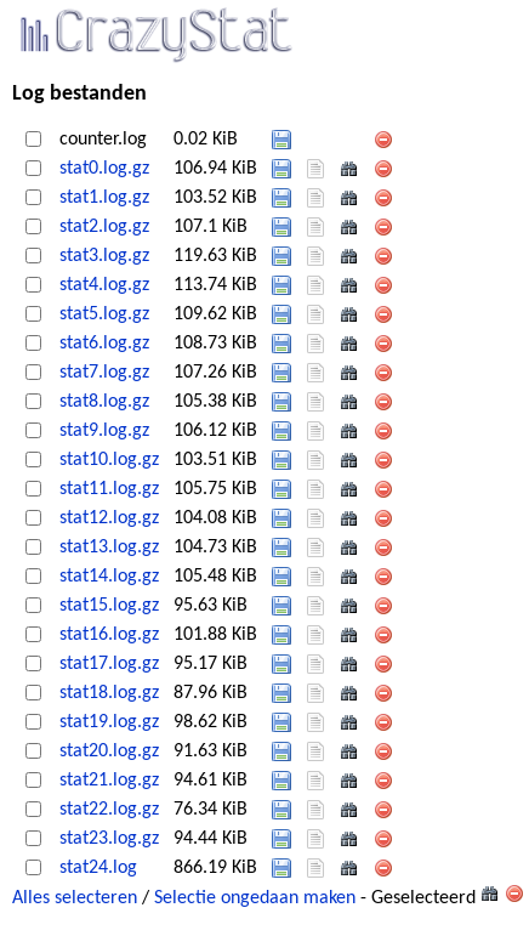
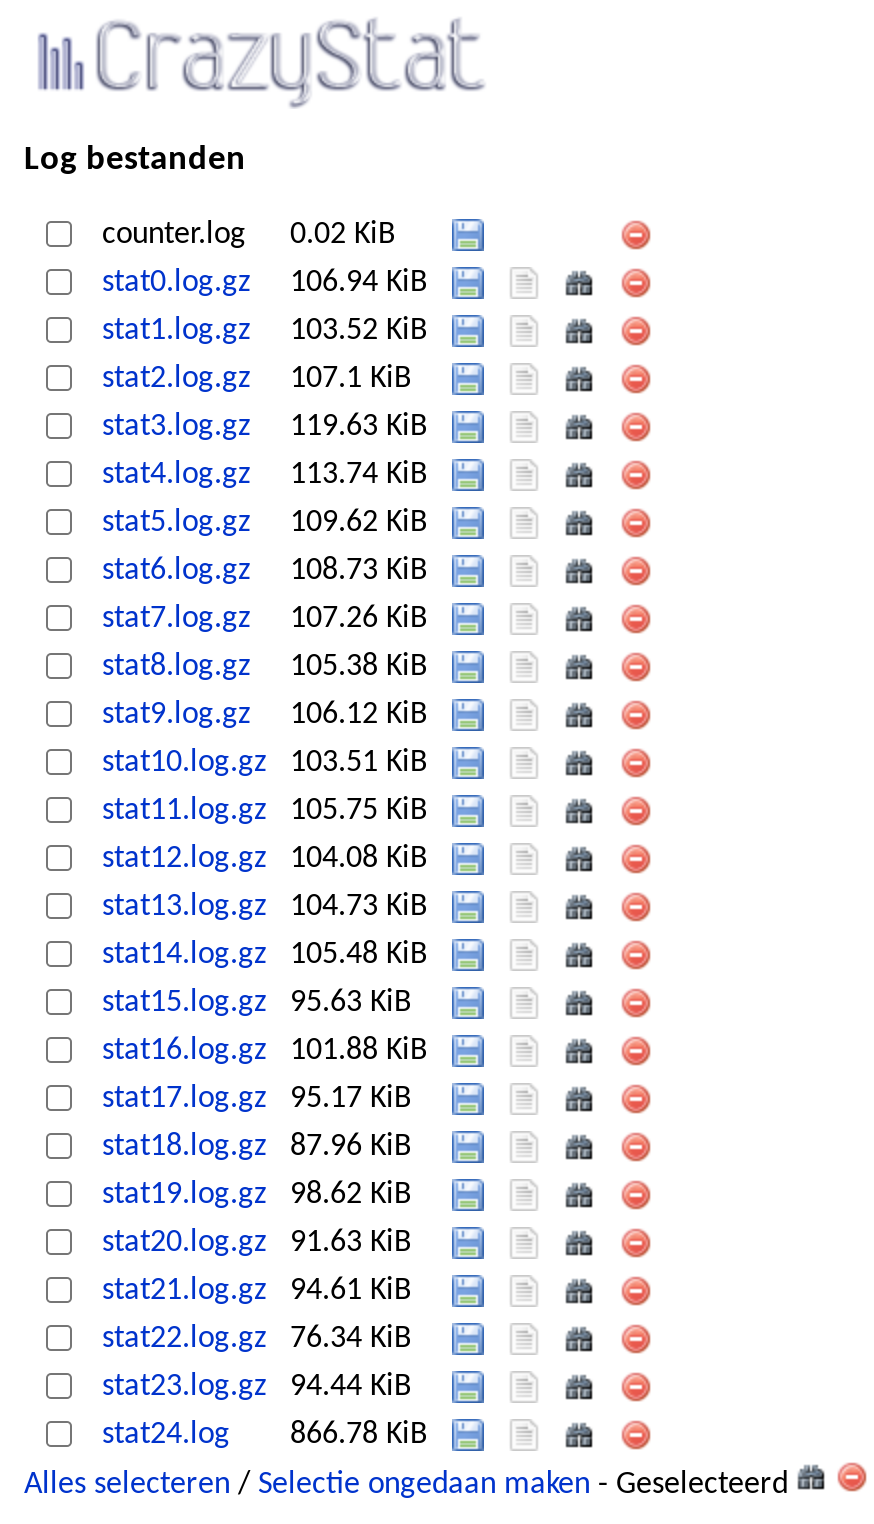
- stat24.log 866.19 KiB
+ stat24.log 866.78 KiB
